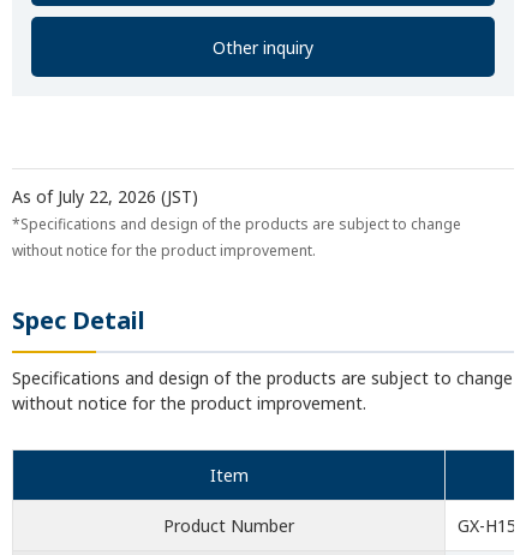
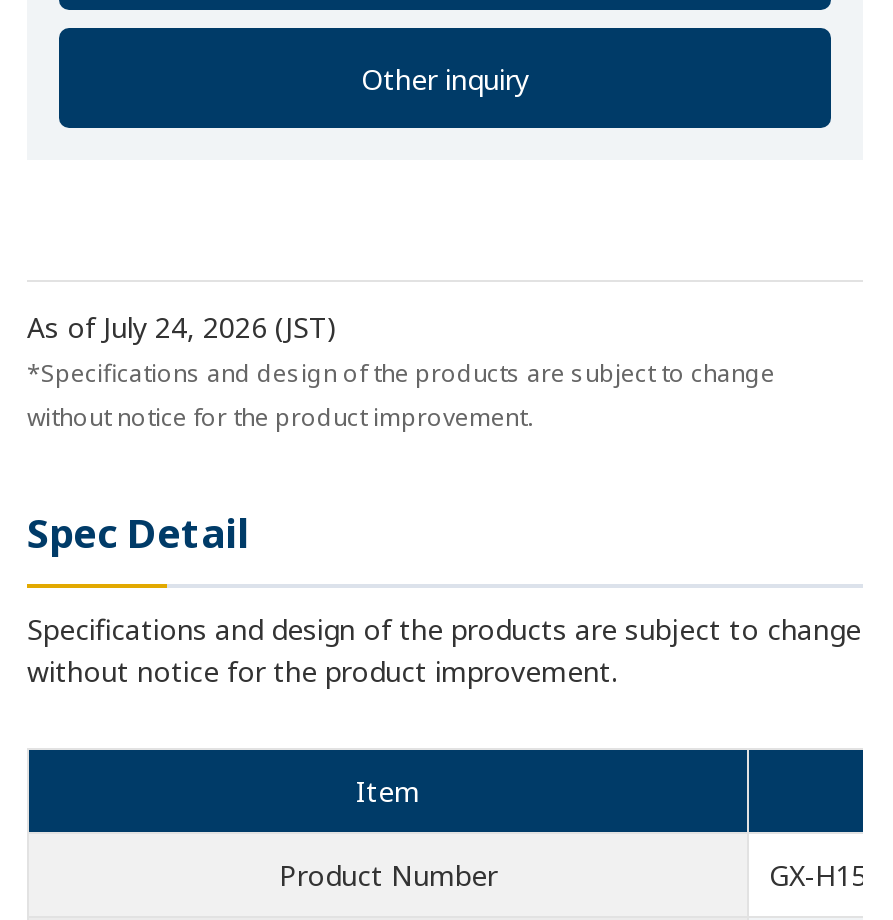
- As of July 22, 2026 (JST)
+ As of July 24, 2026 (JST)
